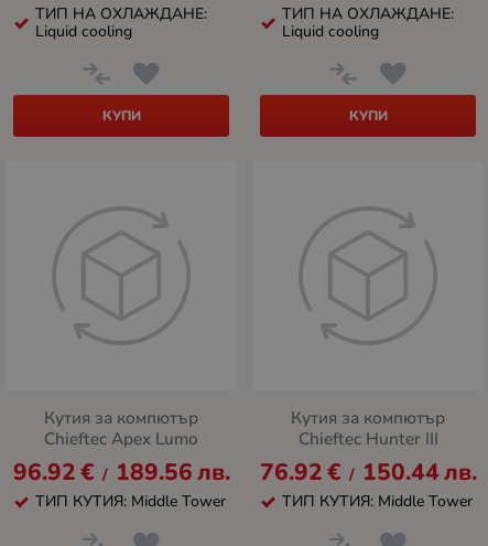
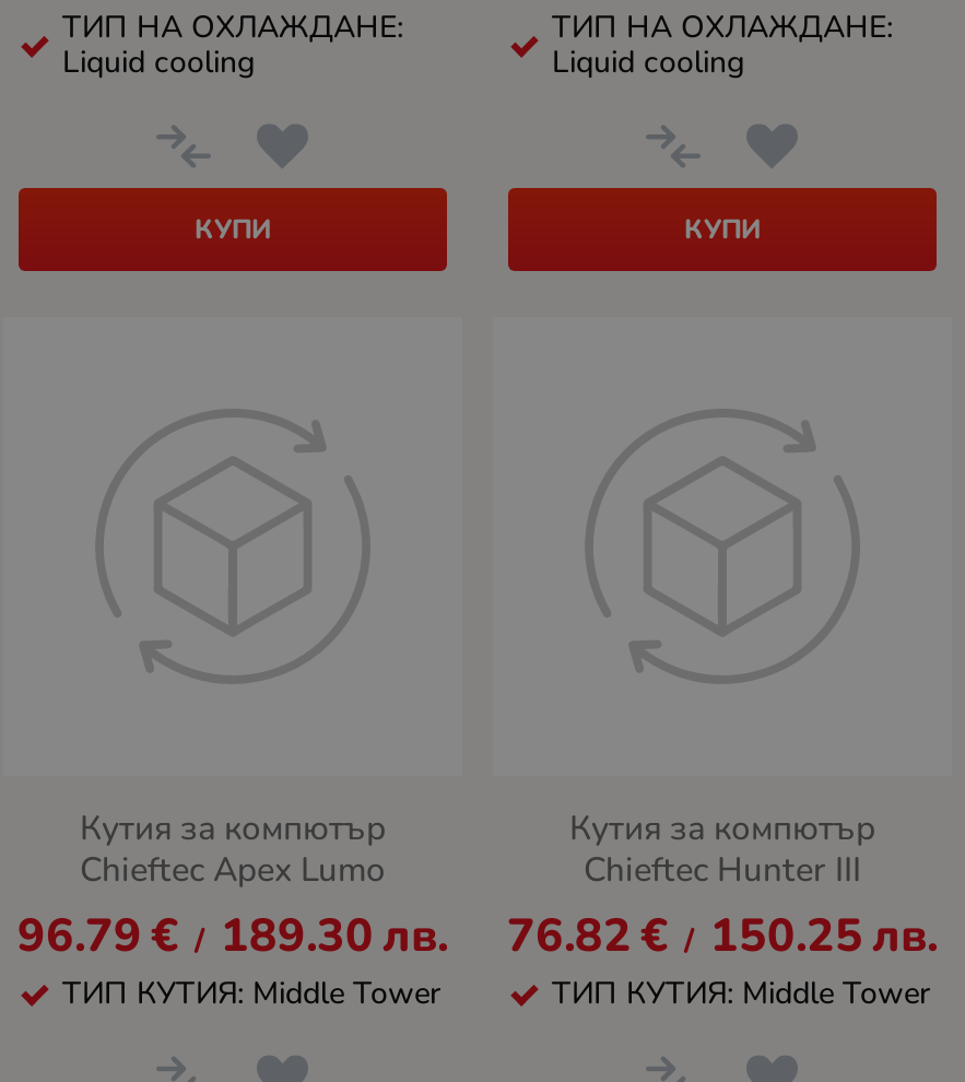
- 96.92 € / 189.56 лв.
+ 96.79 € / 189.30 лв.

- 76.92 € / 150.44 лв.
+ 76.82 € / 150.25 лв.
